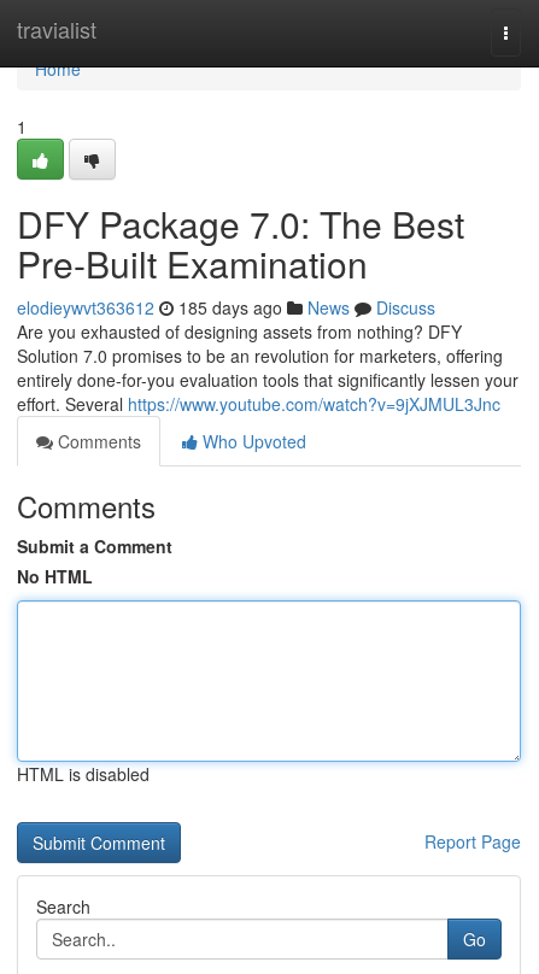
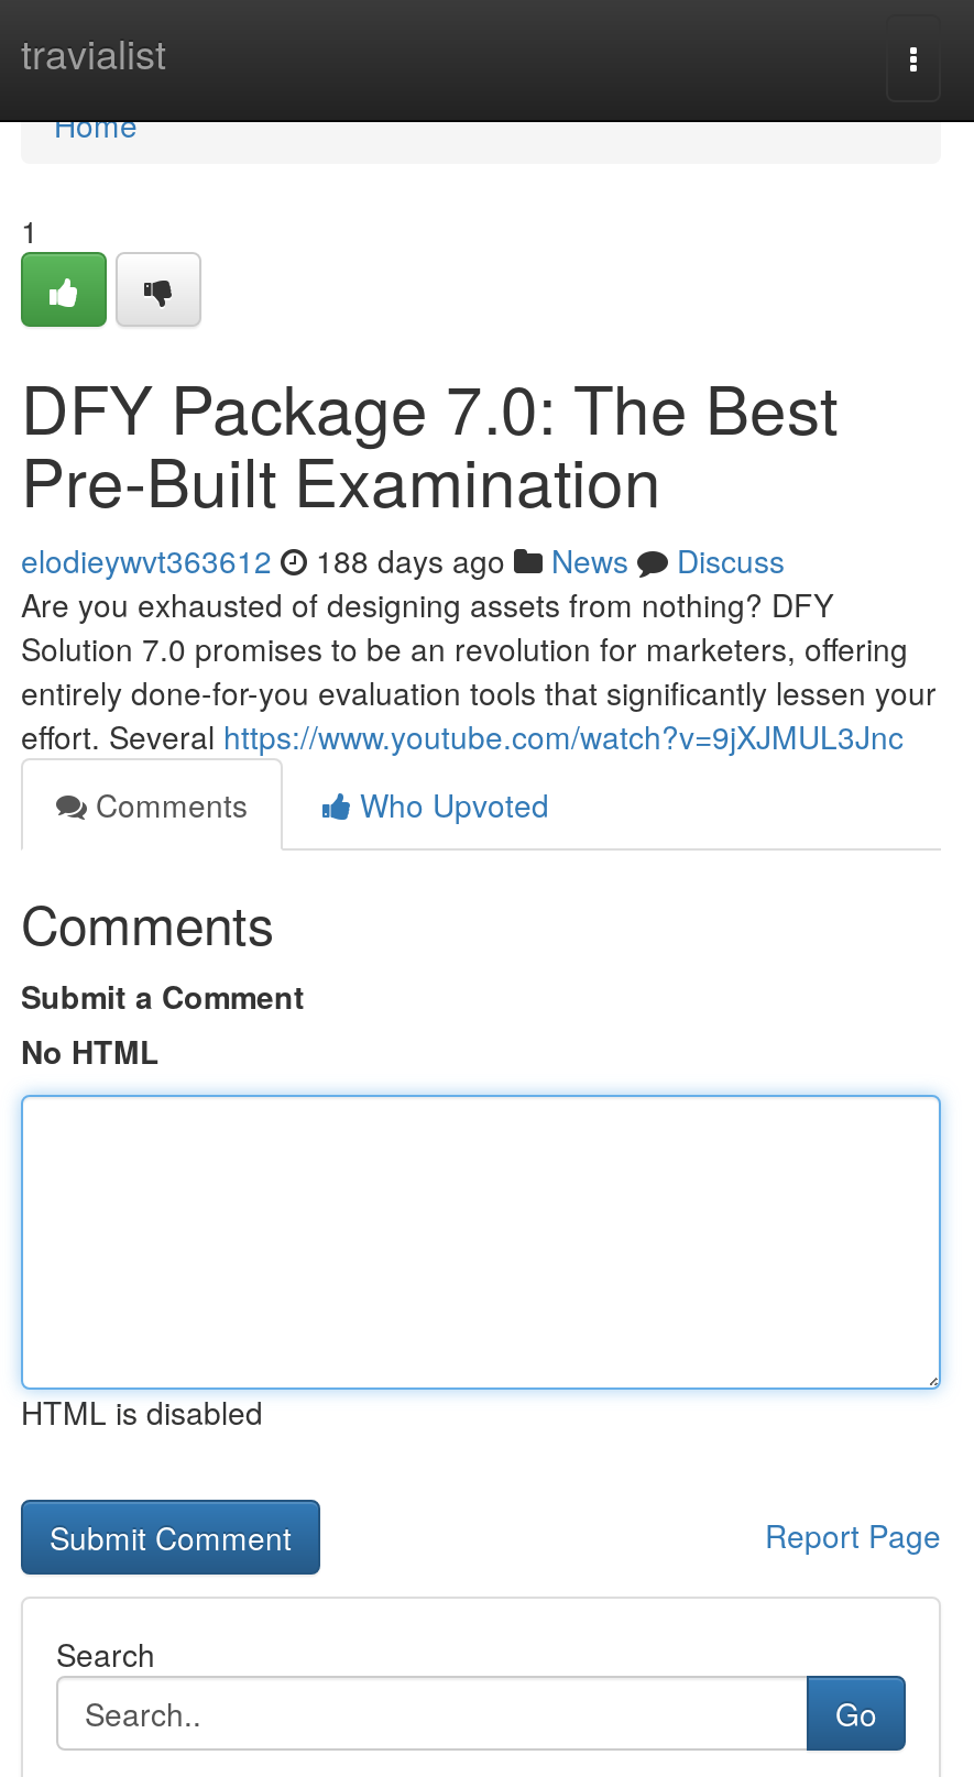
- elodieywvt363612 185 days ago News Discuss
+ elodieywvt363612 188 days ago News Discuss
